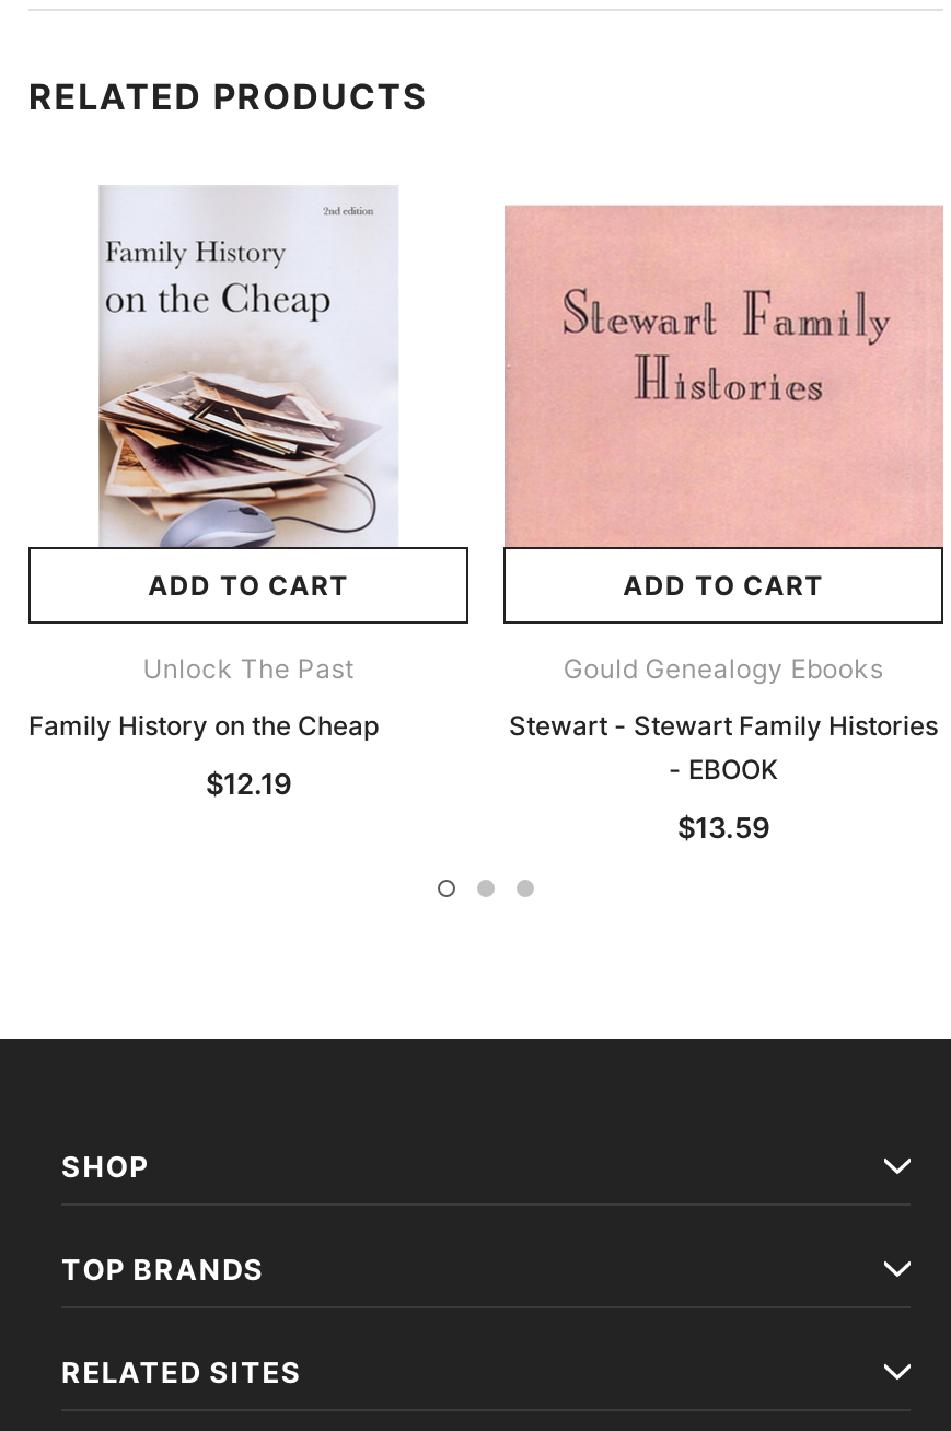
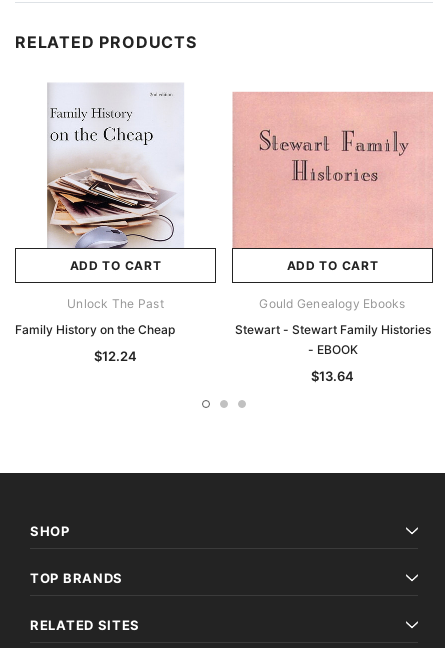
- $12.19
+ $12.24

- $13.59
+ $13.64
